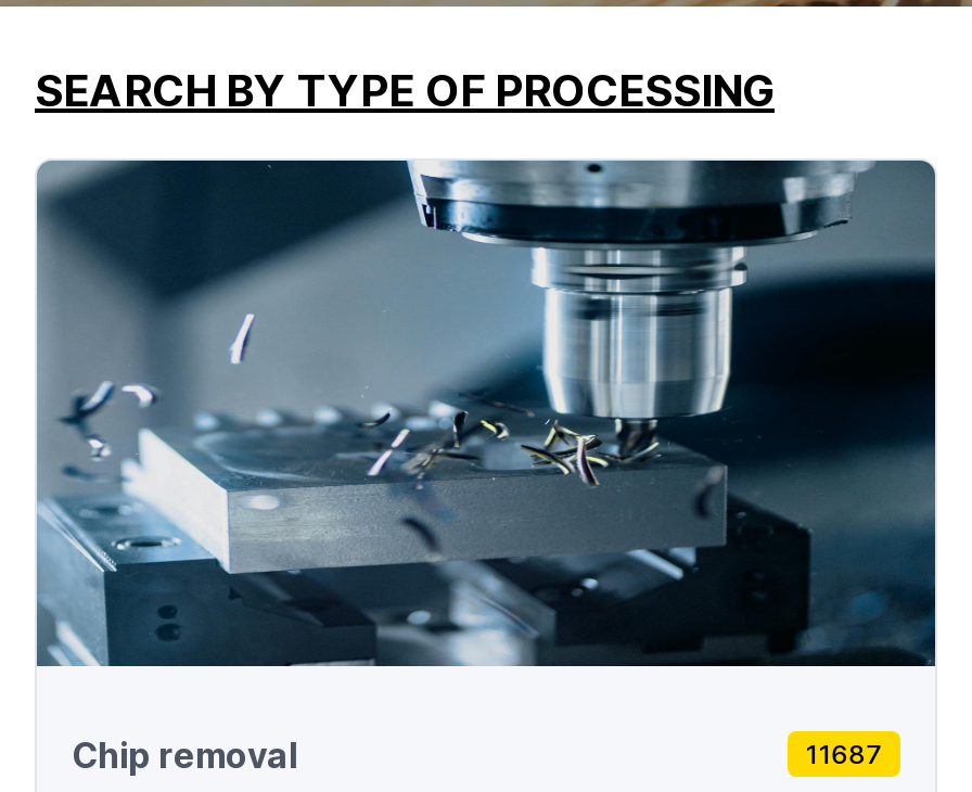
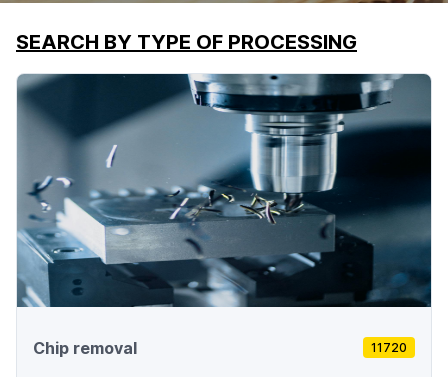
- 11687
+ 11720
